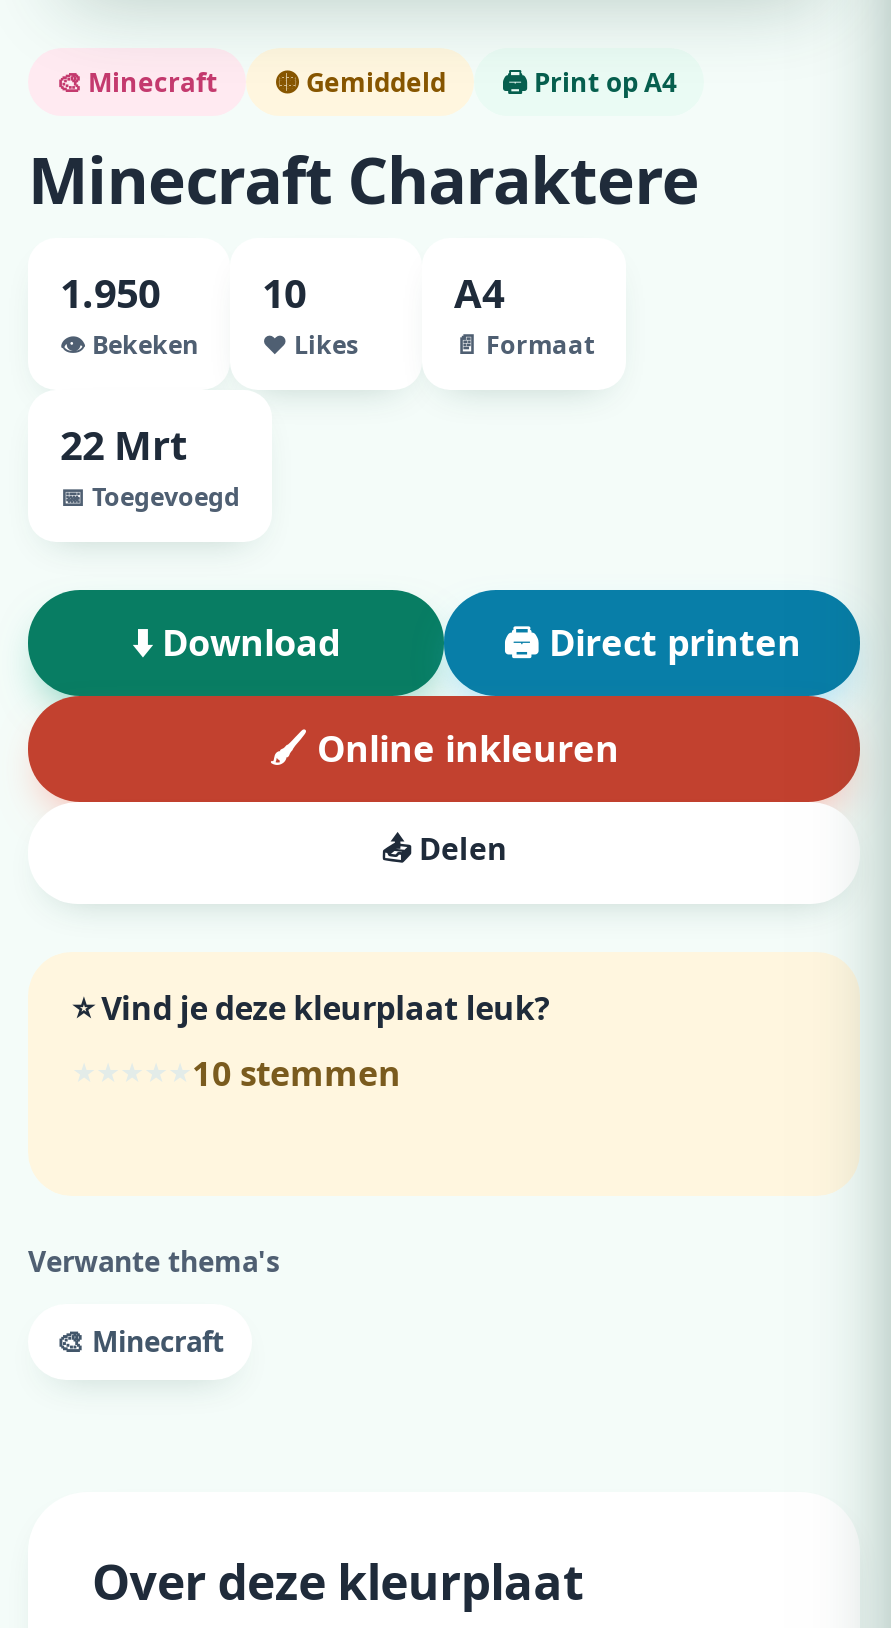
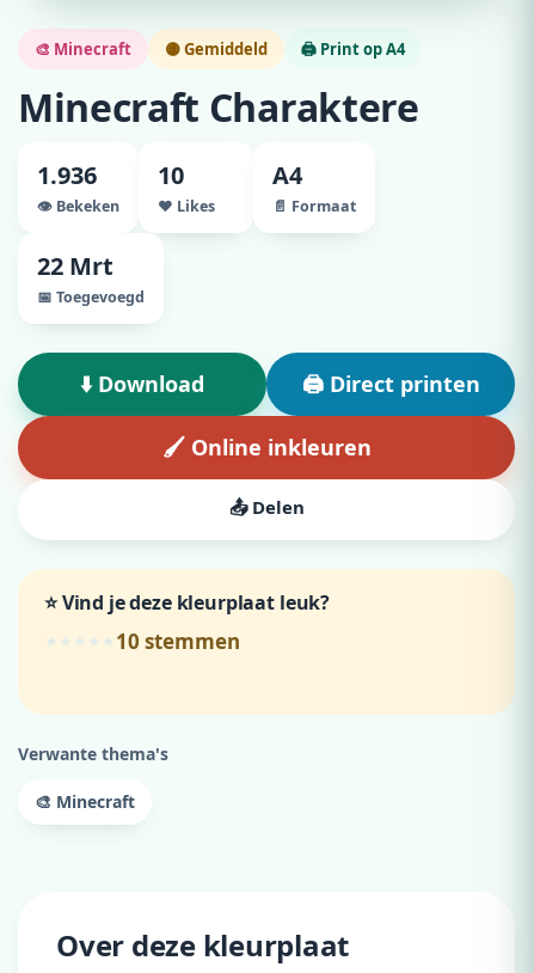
- 1.950 10
+ 1.936 10
